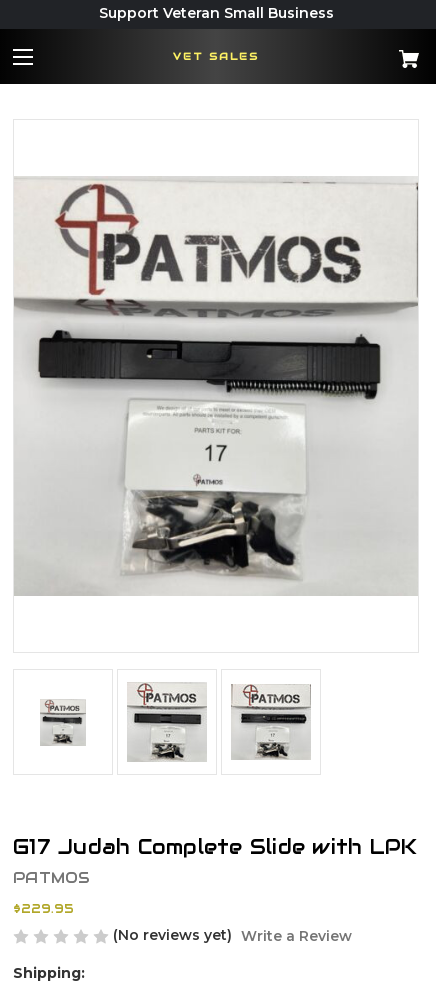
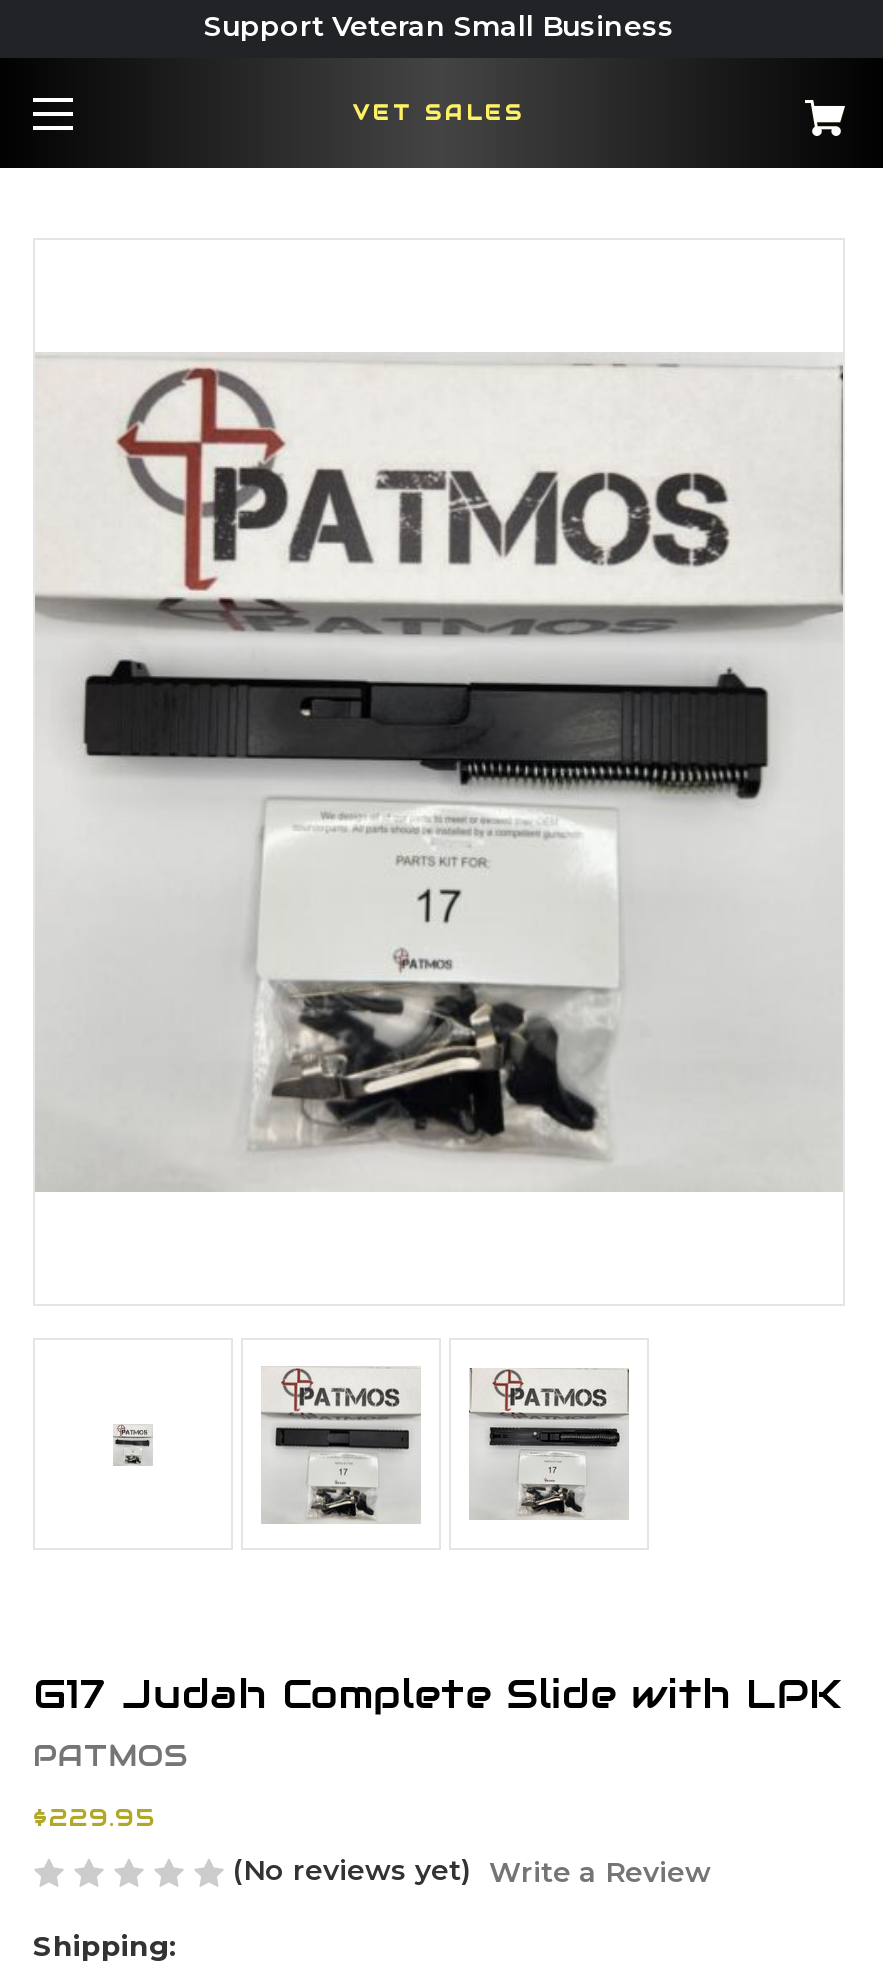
- [image]
+ [image]
